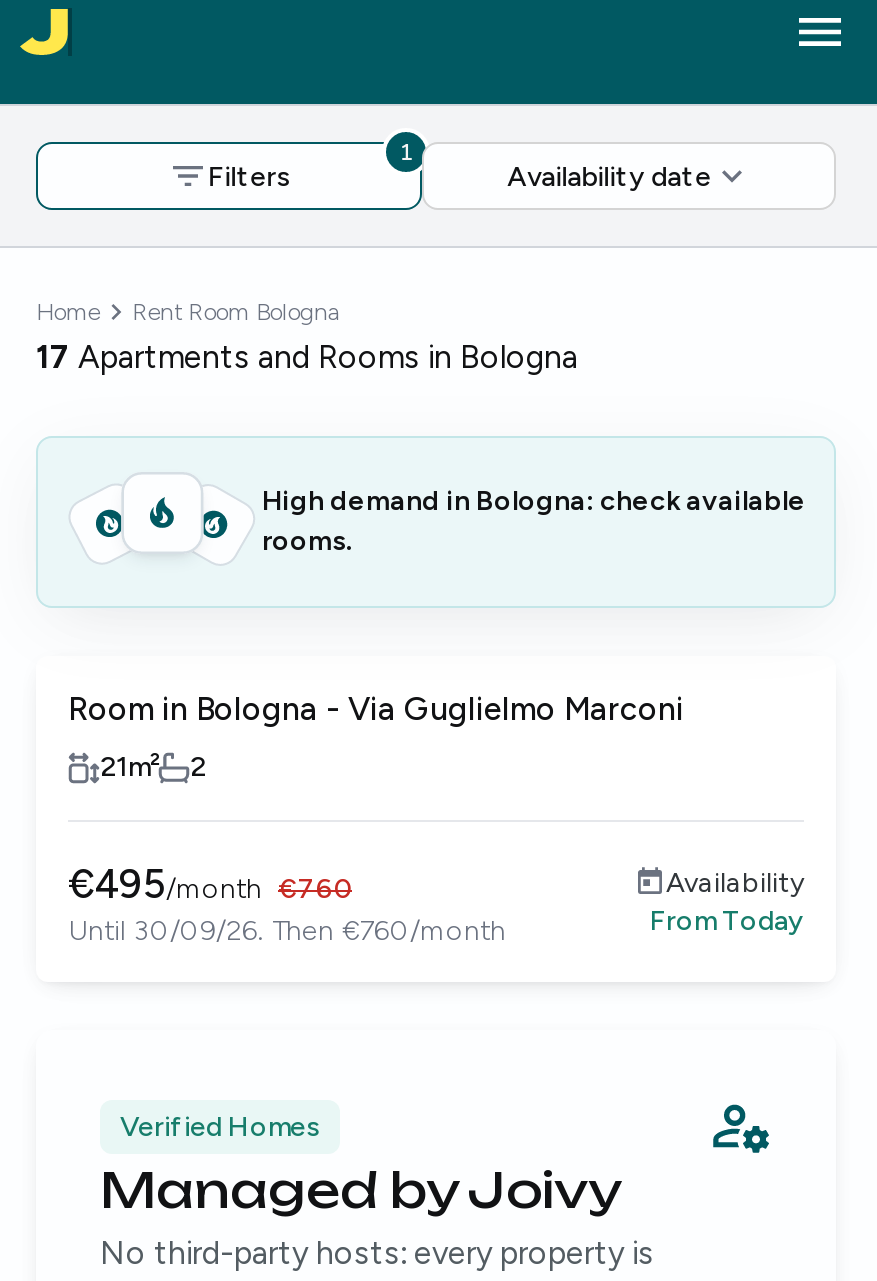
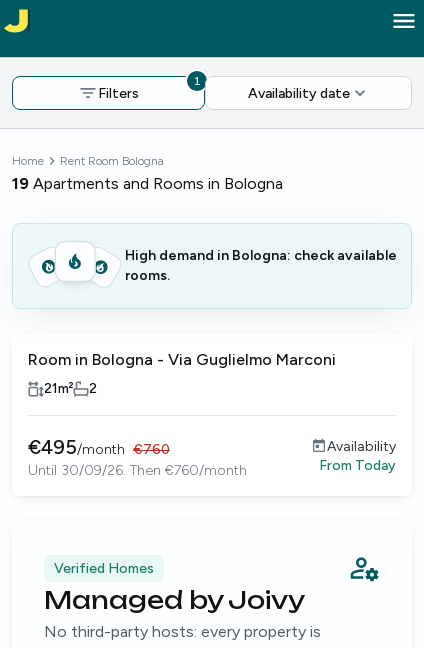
- 17 Apartments and Rooms in Bologna
+ 19 Apartments and Rooms in Bologna
